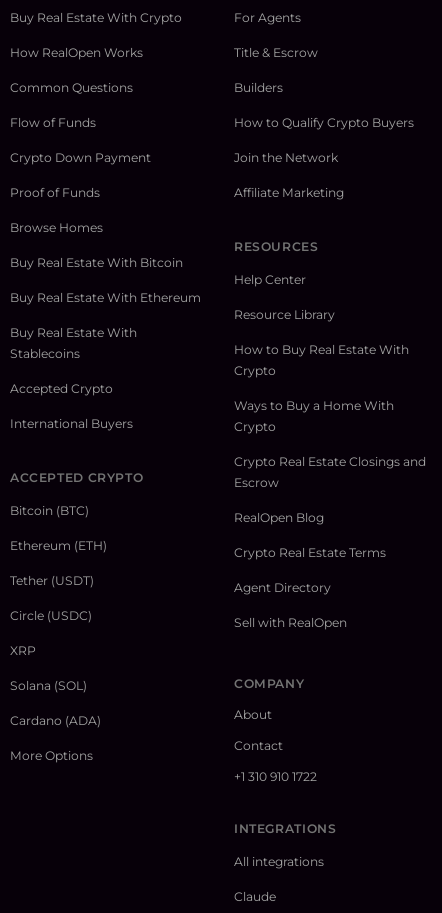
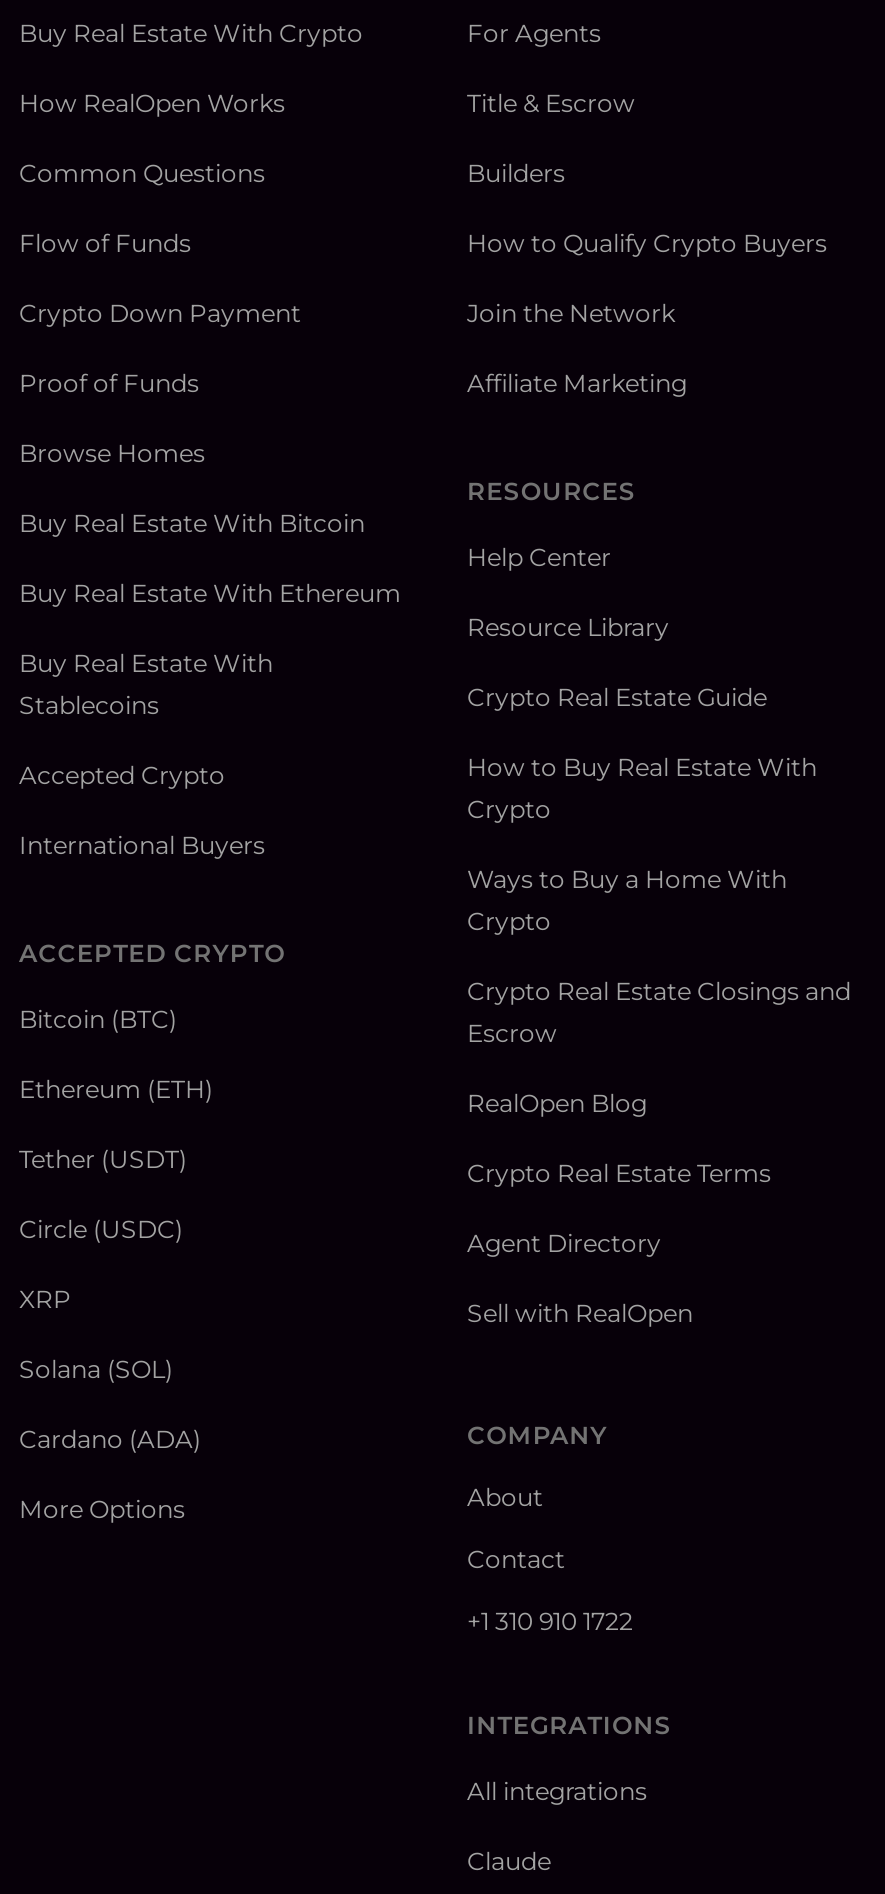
+ Crypto Real Estate Guide
